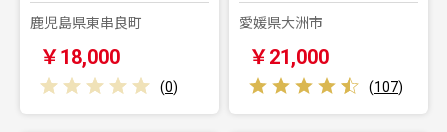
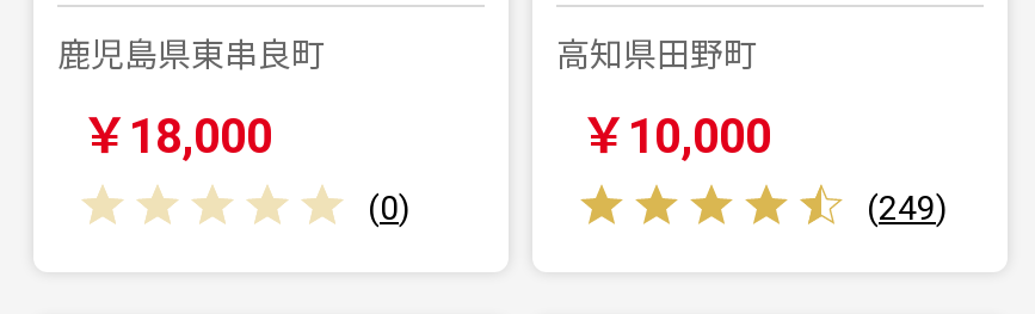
- 愛媛県大洲市
+ 高知県田野町

- ￥21,000
- (107)
+ ￥10,000
+ (249)
